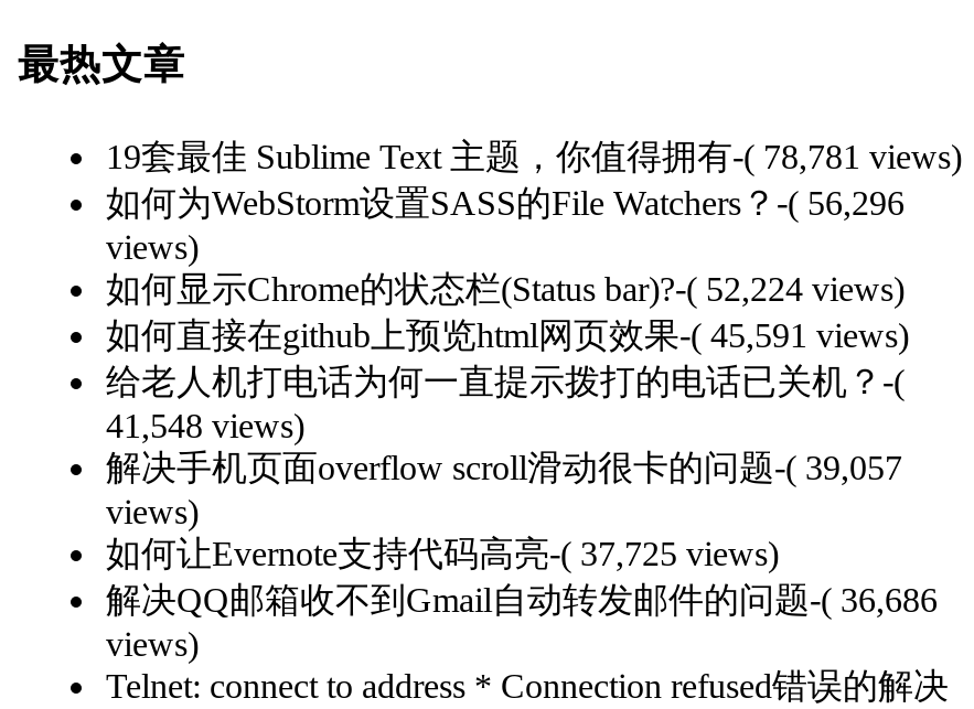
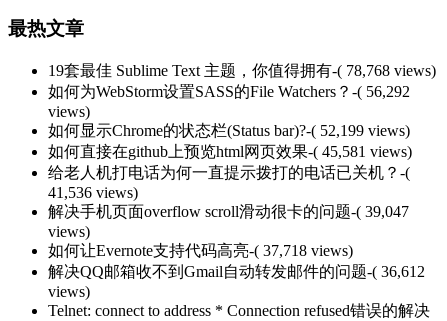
- 19套最佳 Sublime Text 主题，你值得拥有-( 78,781 views)
+ 19套最佳 Sublime Text 主题，你值得拥有-( 78,768 views)

- 如何为WebStorm设置SASS的File Watchers？-( 56,296
+ 如何为WebStorm设置SASS的File Watchers？-( 56,292

- 如何显示Chrome的状态栏(Status bar)?-( 52,224 views)
+ 如何显示Chrome的状态栏(Status bar)?-( 52,199 views)

- 如何直接在github上预览html网页效果-( 45,591 views)
+ 如何直接在github上预览html网页效果-( 45,581 views)

- 41,548 views)
+ 41,536 views)

- 解决手机页面overflow scroll滑动很卡的问题-( 39,057
+ 解决手机页面overflow scroll滑动很卡的问题-( 39,047

- 如何让Evernote支持代码高亮-( 37,725 views)
+ 如何让Evernote支持代码高亮-( 37,718 views)

- 解决QQ邮箱收不到Gmail自动转发邮件的问题-( 36,686
+ 解决QQ邮箱收不到Gmail自动转发邮件的问题-( 36,612
